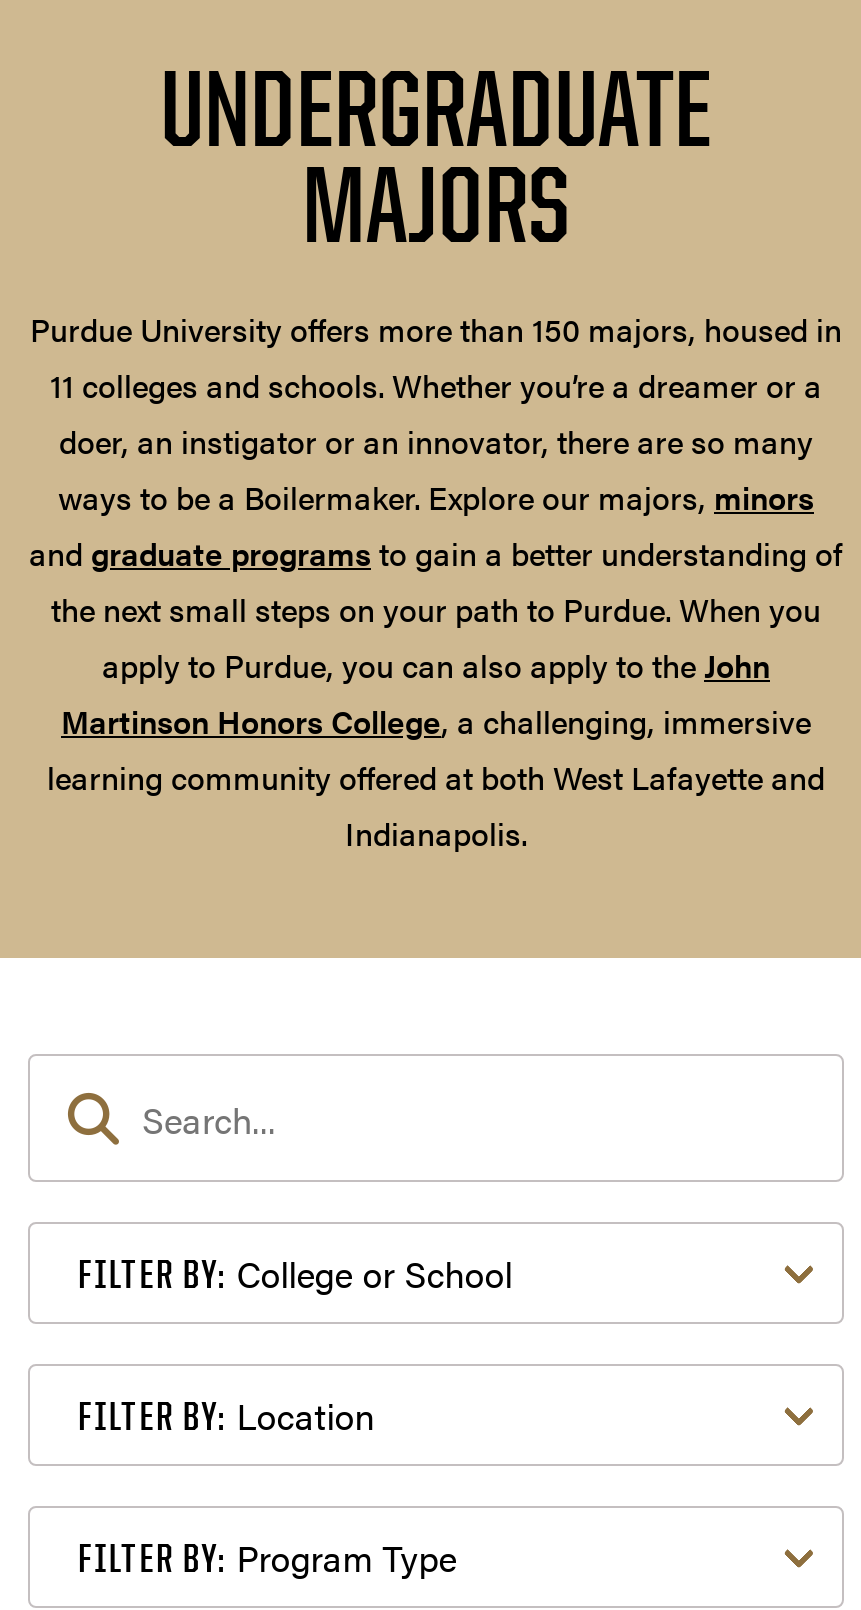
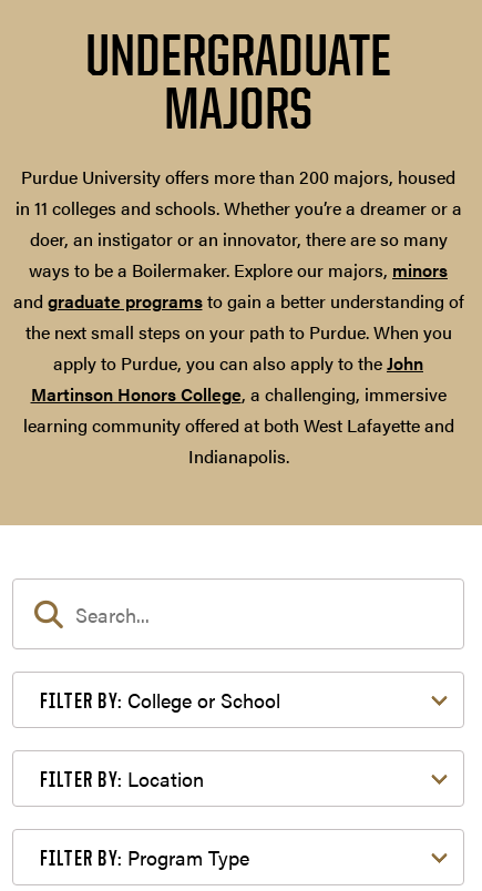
- Purdue University offers more than 150 majors, housed in
- 11 colleges and schools. Whether you’re a dreamer or a
+ Purdue University offers more than 200 majors, housed
+ in 11 colleges and schools. Whether you’re a dreamer or a
